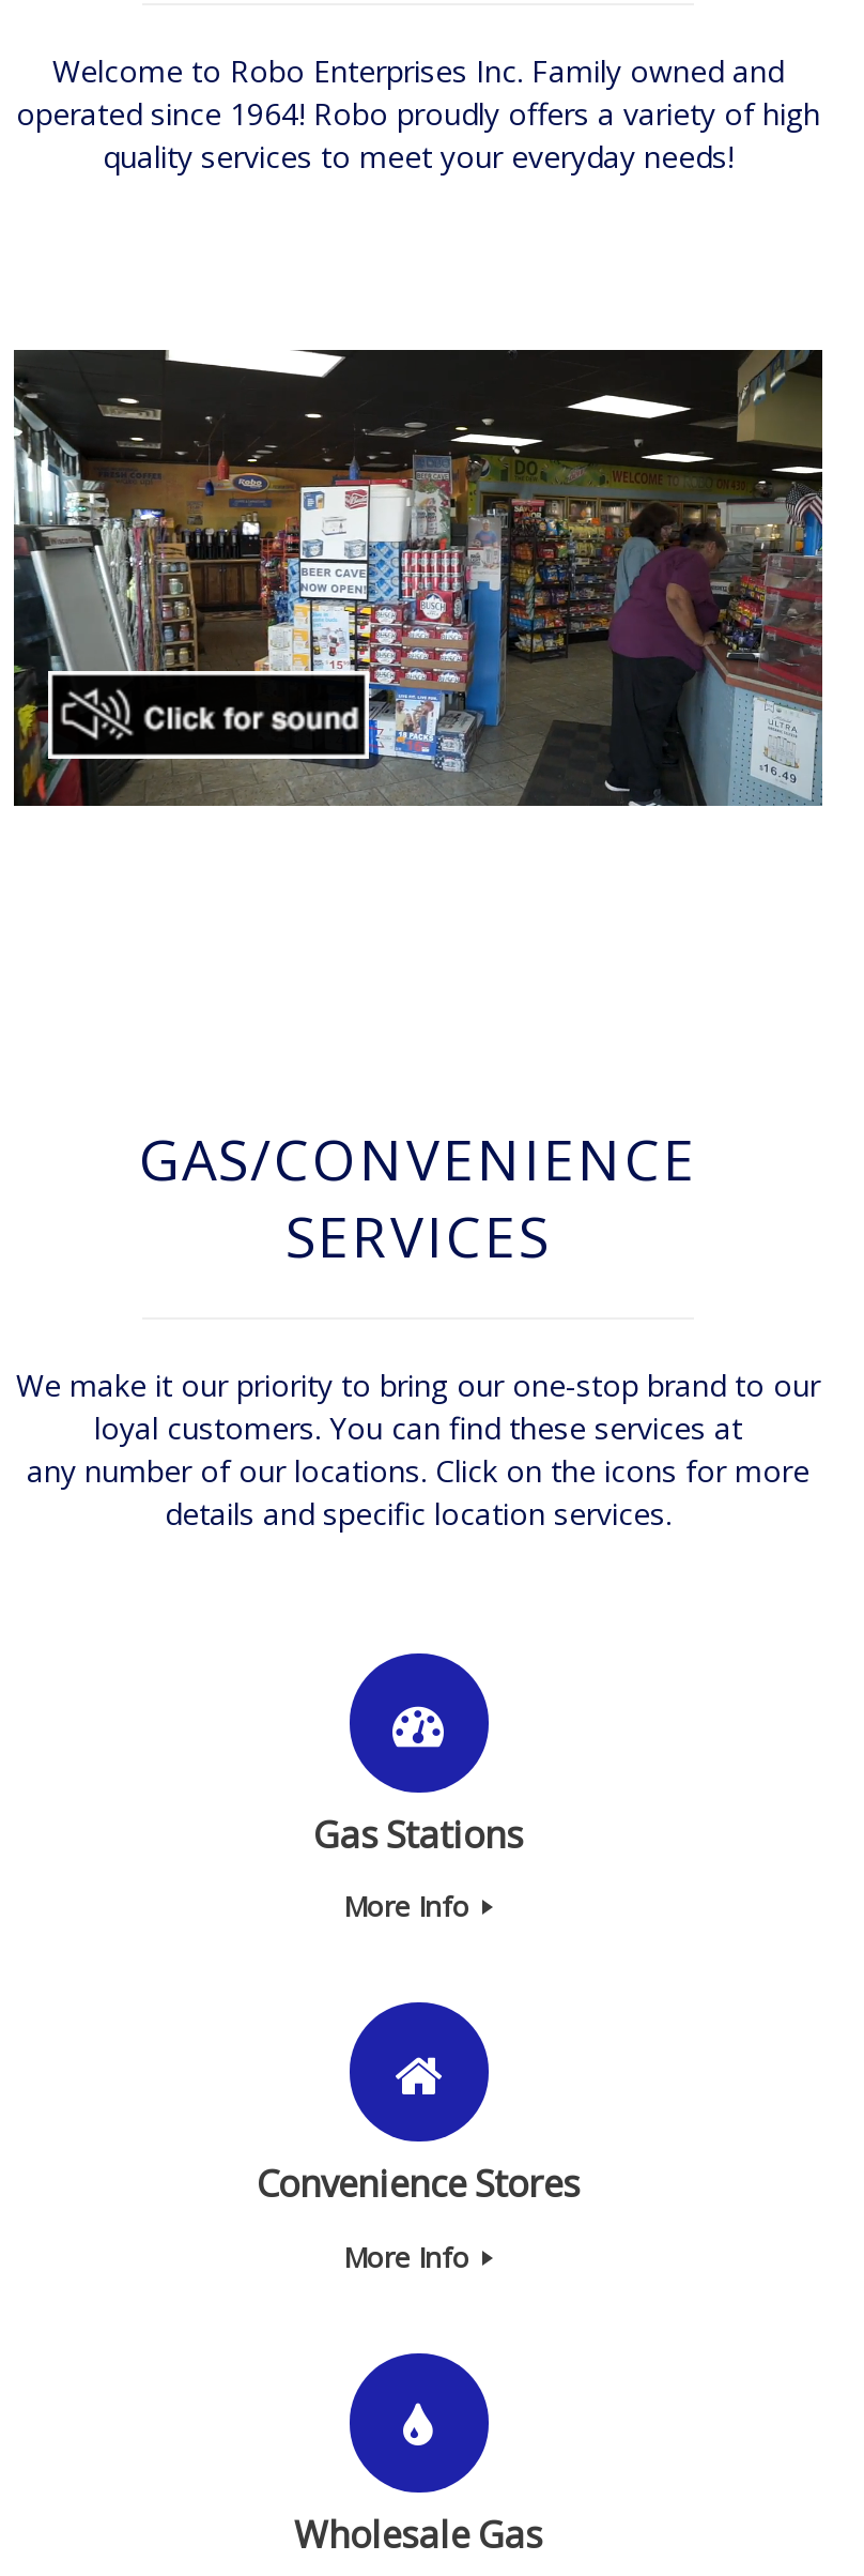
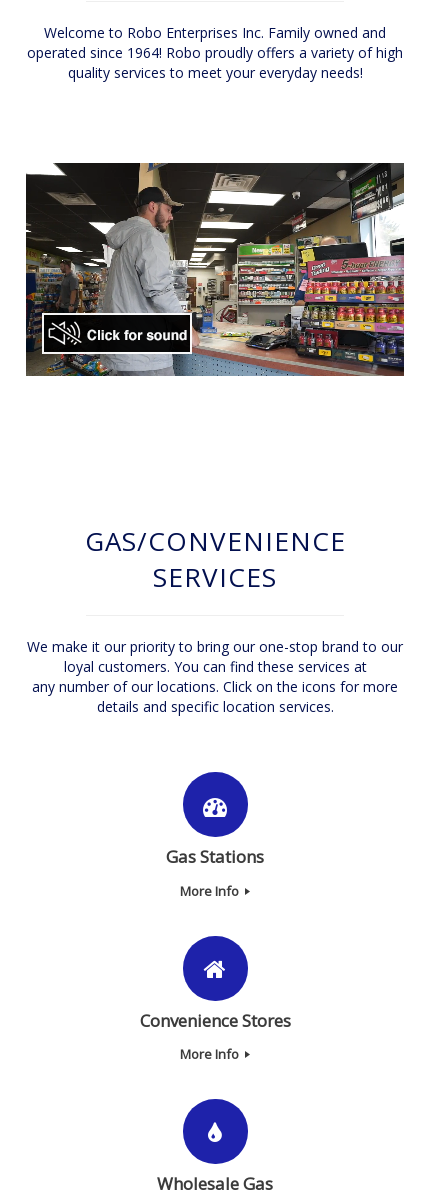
- [image]
+ [image]
